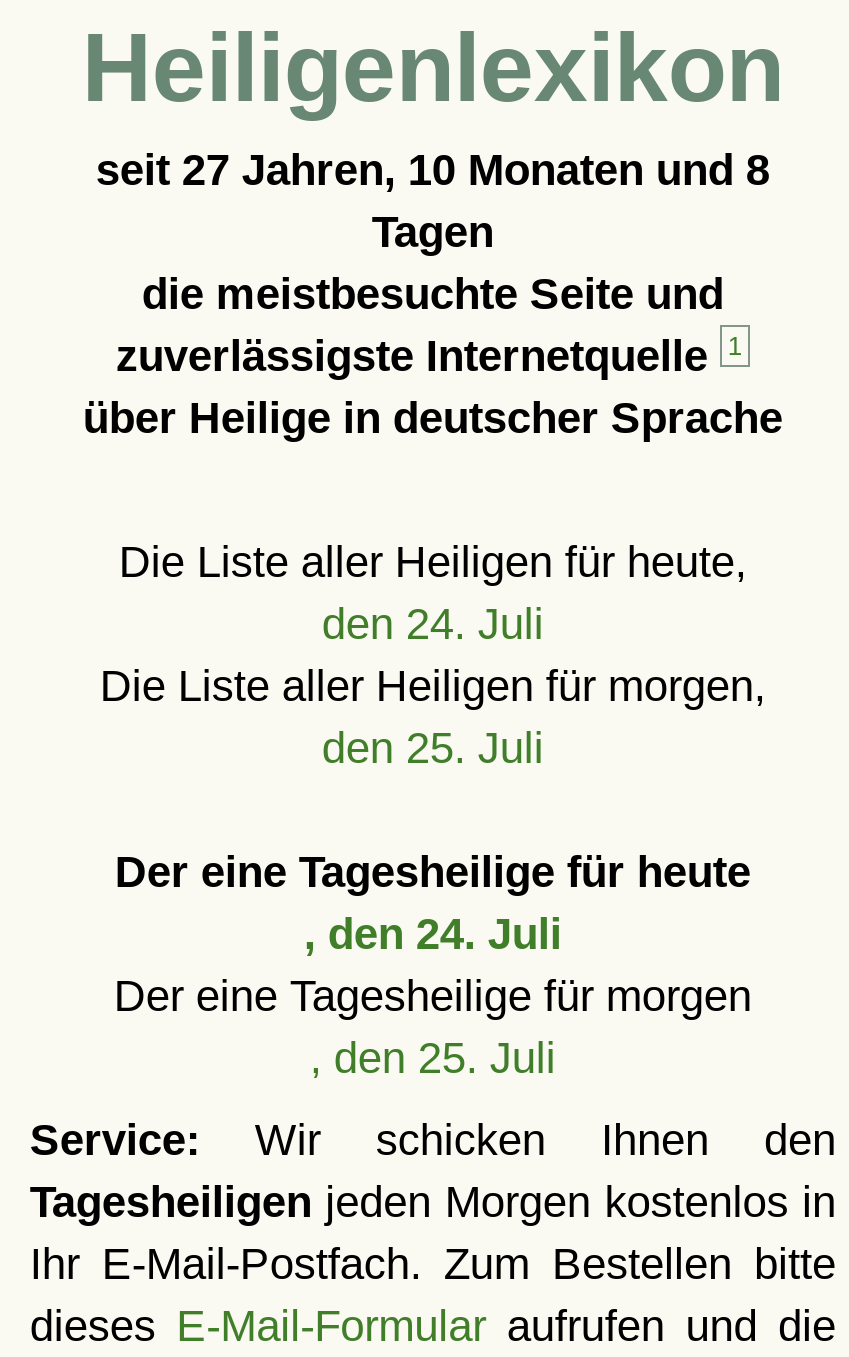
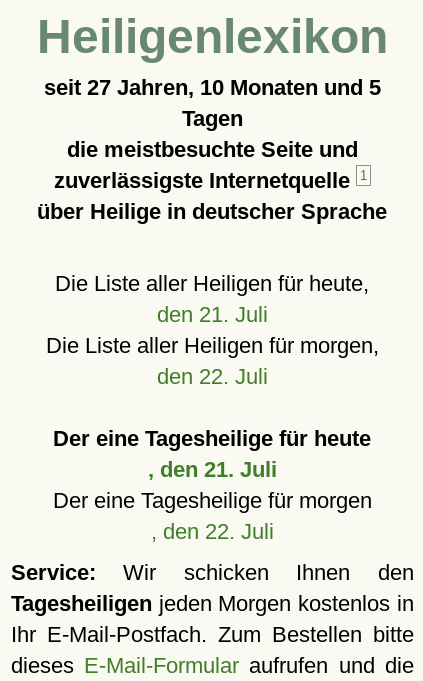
- seit 27 Jahren, 10 Monaten und 8
+ seit 27 Jahren, 10 Monaten und 5

- den 24. Juli
+ den 21. Juli

- den 25. Juli
+ den 22. Juli

- , den 24. Juli
+ , den 21. Juli

- , den 25. Juli
+ , den 22. Juli
